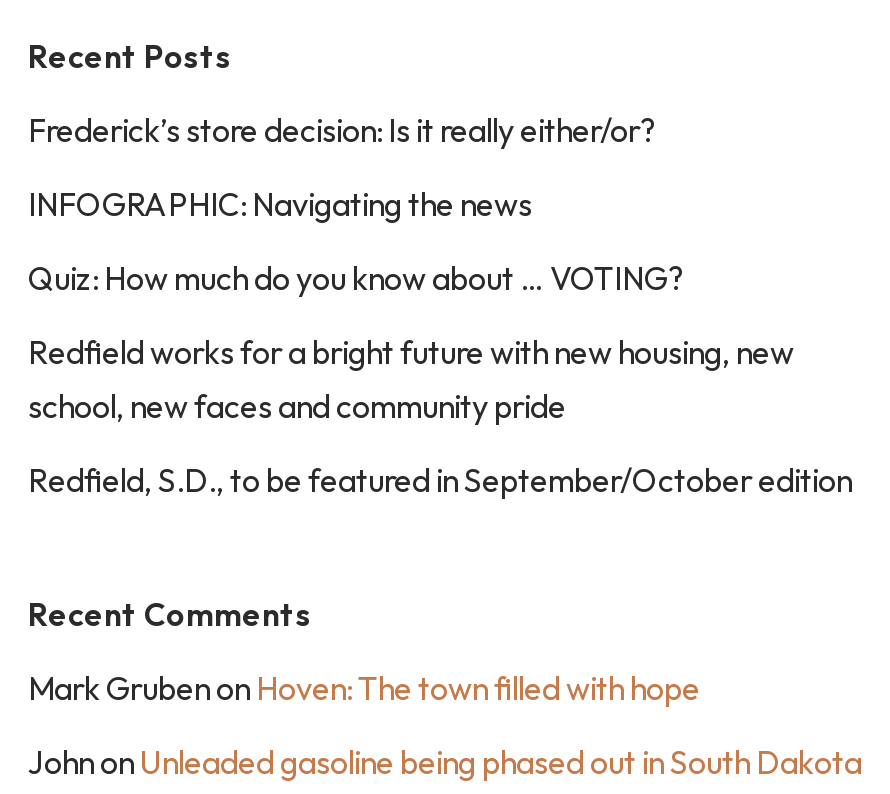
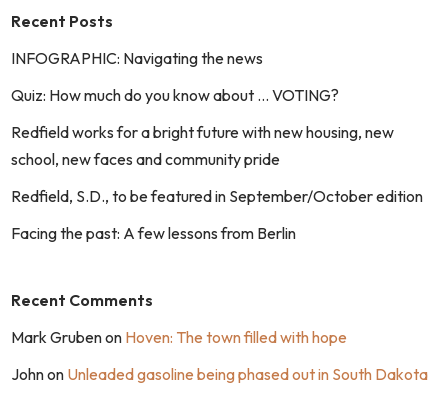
- Frederick’s store decision: Is it really either/or?

moved up: INFOGRAPHIC: Navigating the news | Quiz: How much do you know about … VOTING? | Redfield works for a bright future with new housing, new | school, new faces and community pride | Redfield, S.D., to be featured in September/October edition

+ Facing the past: A few lessons from Berlin
